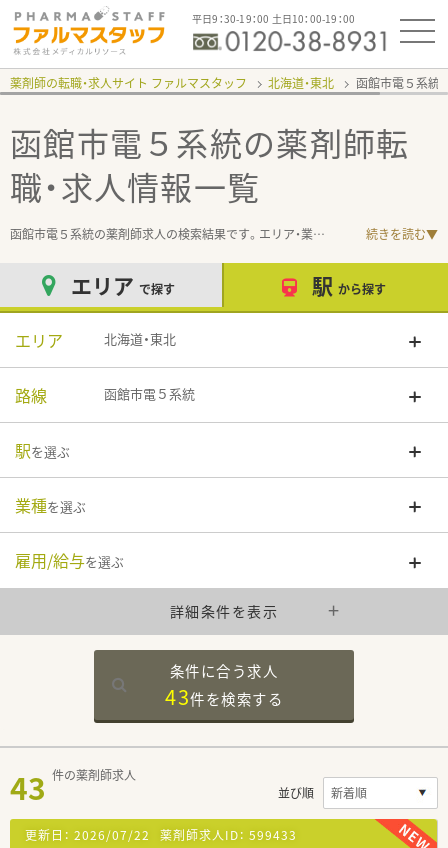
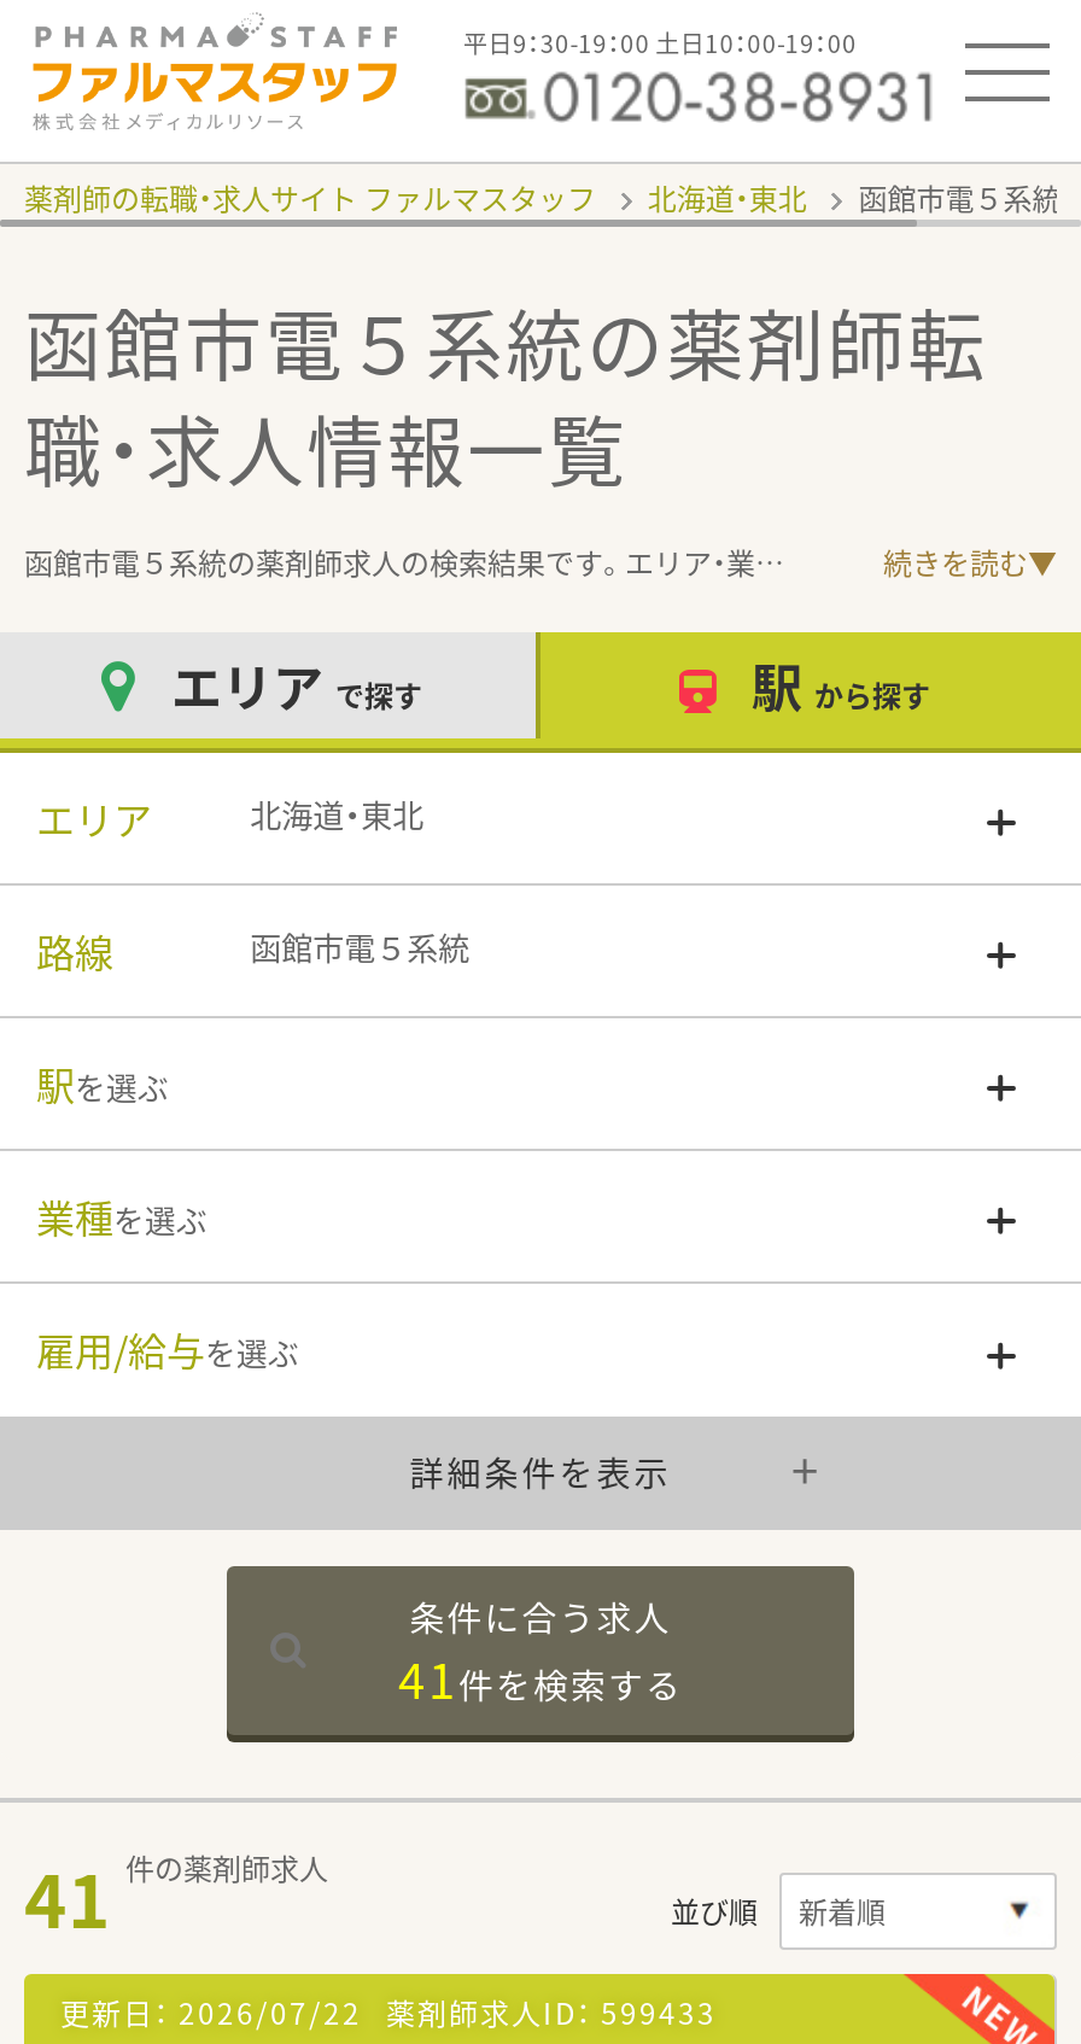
- 43件を検索する
+ 41件を検索する

- 43 件の薬剤師求人
+ 41 件の薬剤師求人
